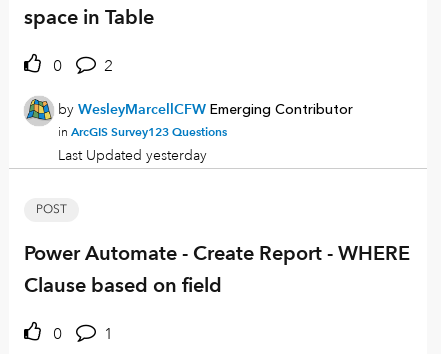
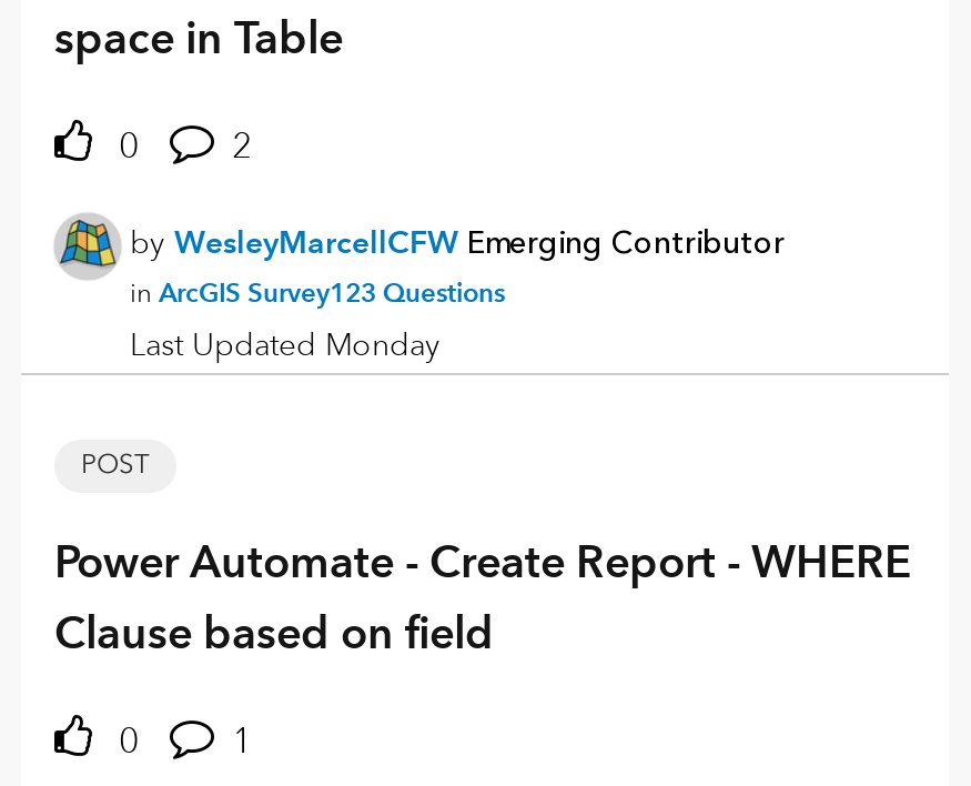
- Last Updated yesterday
+ Last Updated Monday
